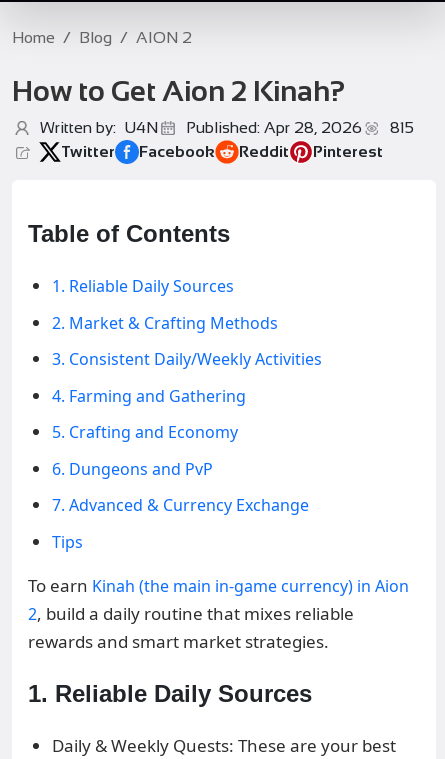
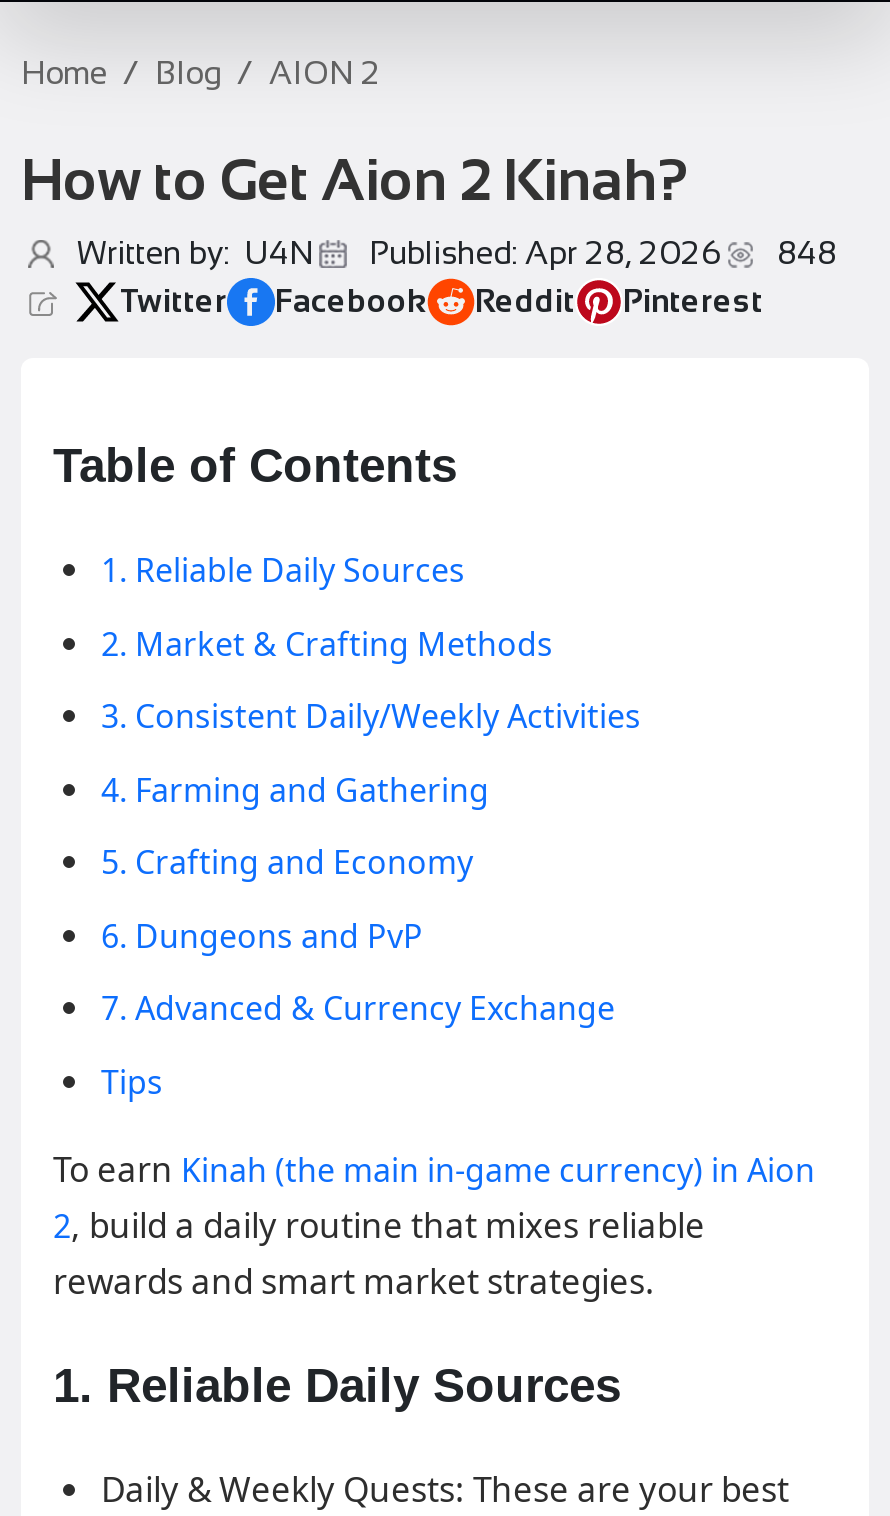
- Written by: U4N Published: Apr 28, 2026 815
+ Written by: U4N Published: Apr 28, 2026 848
